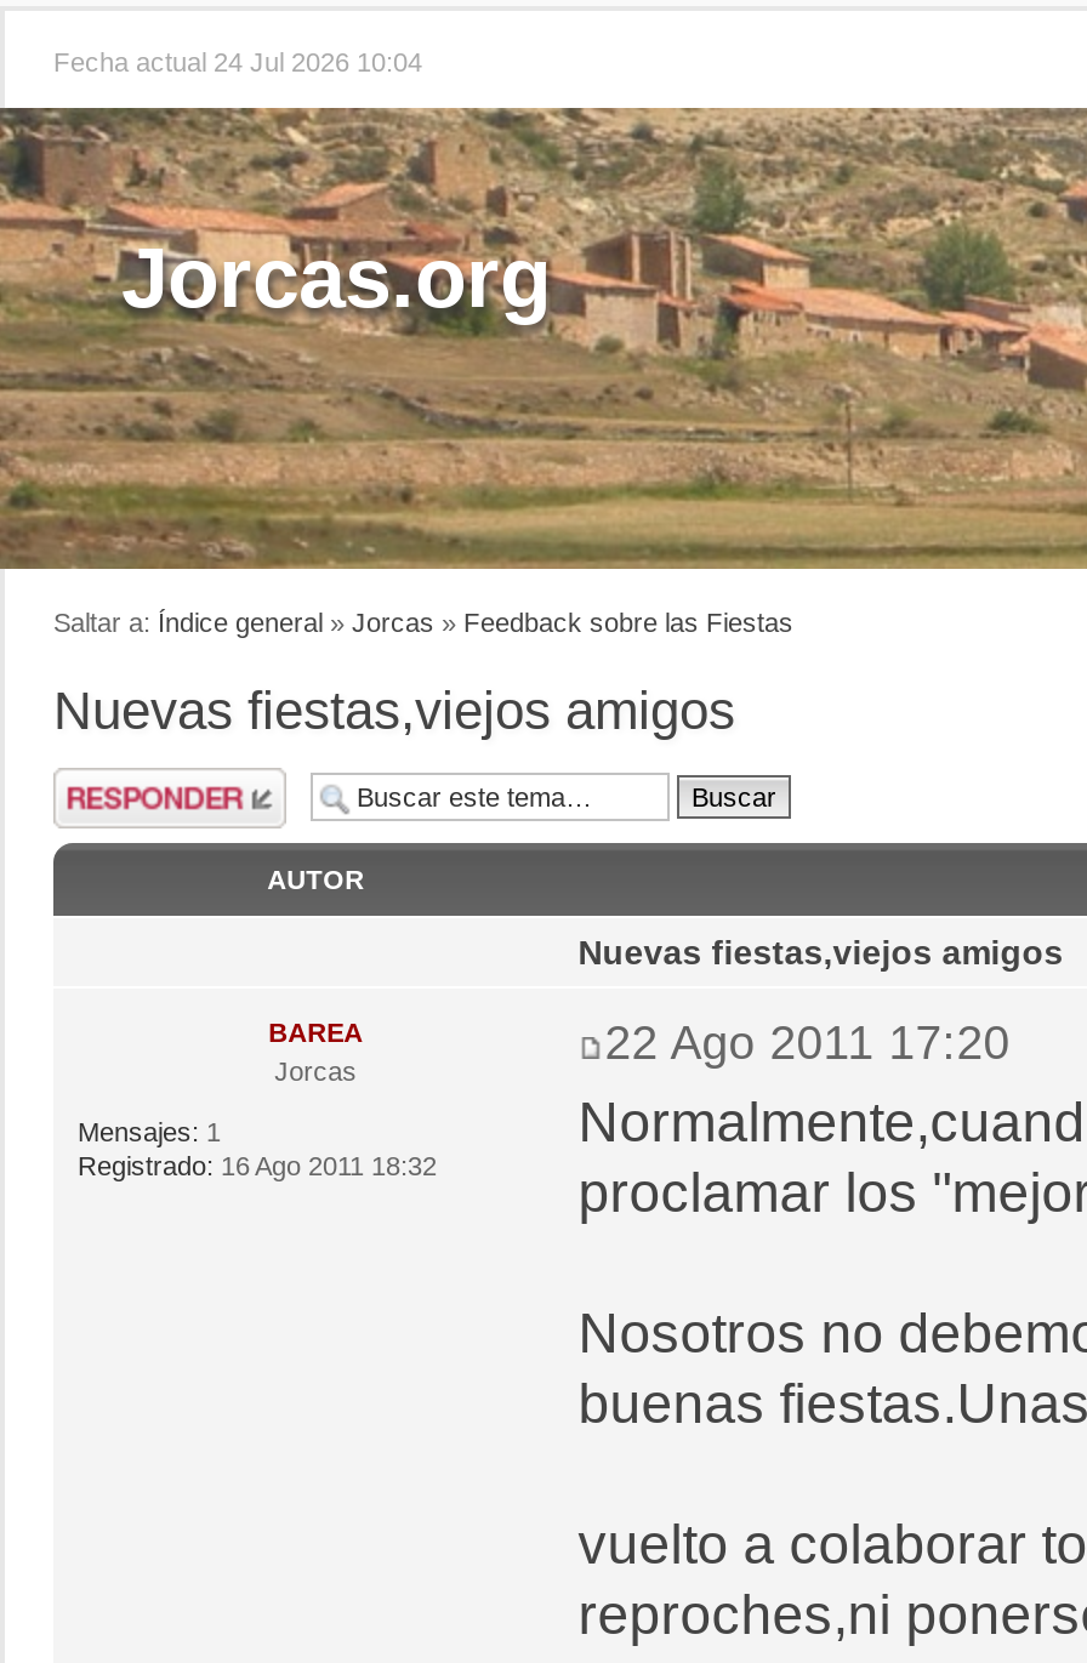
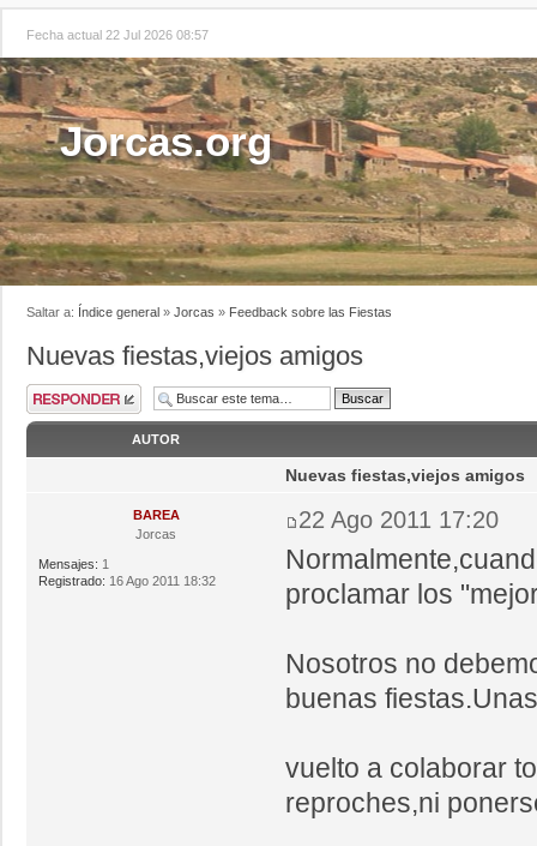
- Fecha actual 24 Jul 2026 10:04
+ Fecha actual 22 Jul 2026 08:57
